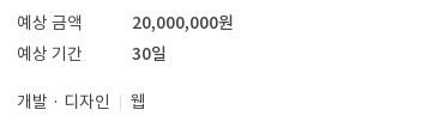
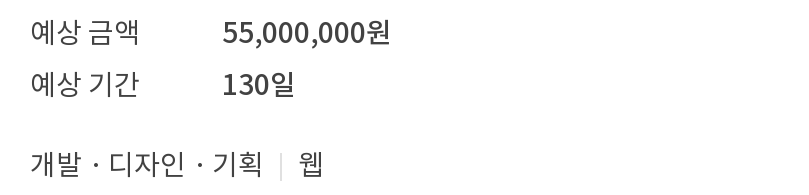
- 20,000,000원
+ 55,000,000원

- 30일
+ 130일

- 개발 · 디자인
+ 개발 · 디자인 · 기획
